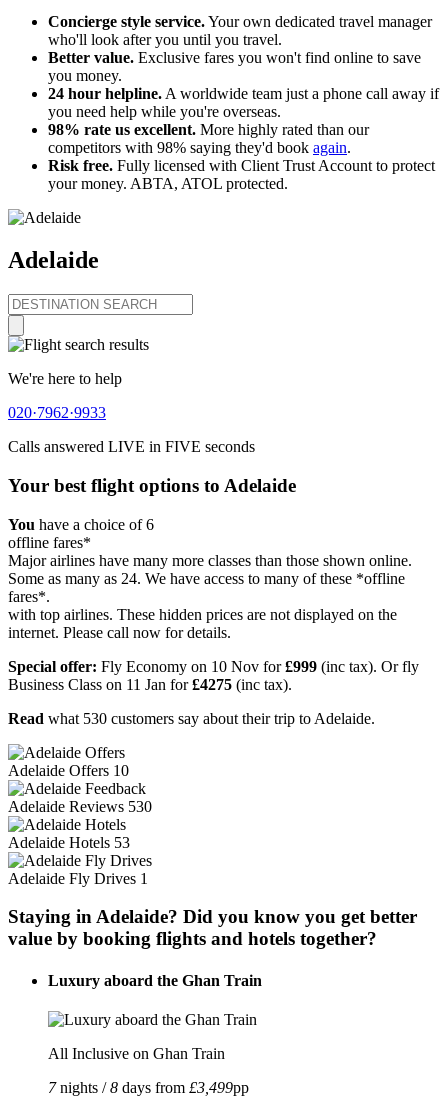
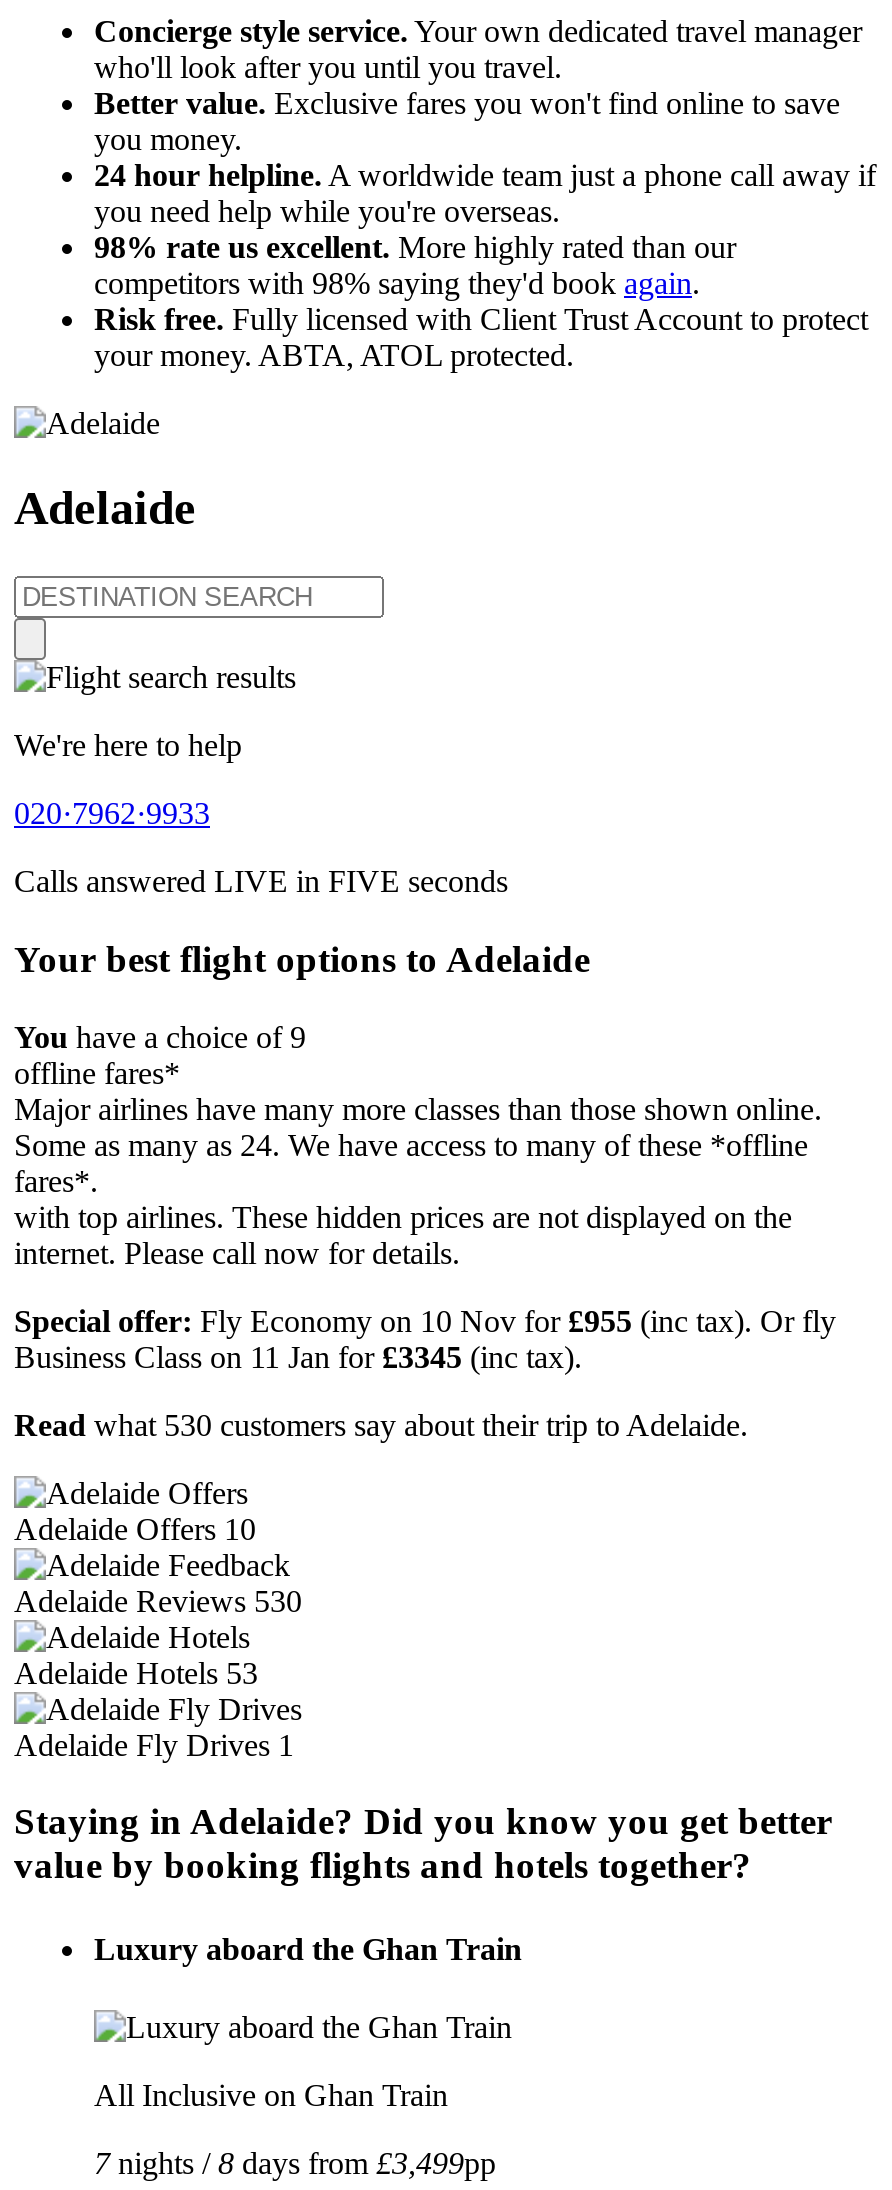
- You have a choice of 6
+ You have a choice of 9

- Special offer: Fly Economy on 10 Nov for £999 (inc tax). Or fly
+ Special offer: Fly Economy on 10 Nov for £955 (inc tax). Or fly

- Business Class on 11 Jan for £4275 (inc tax).
+ Business Class on 11 Jan for £3345 (inc tax).
